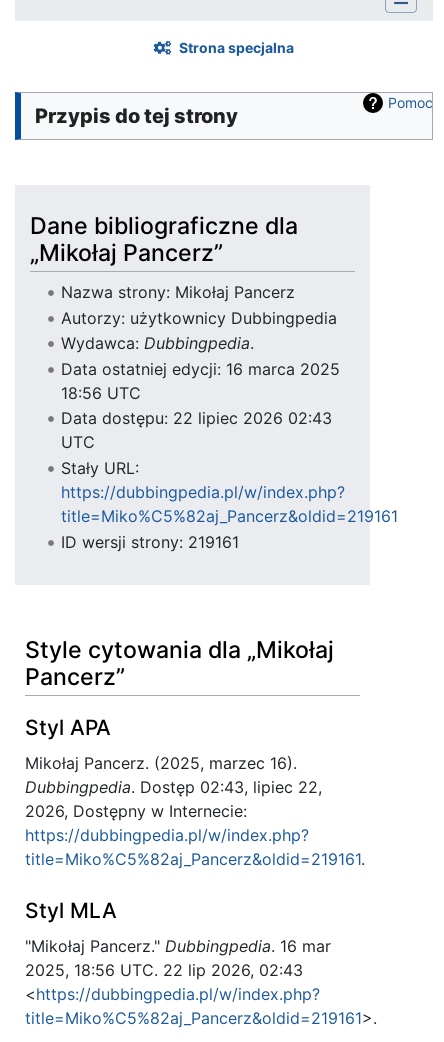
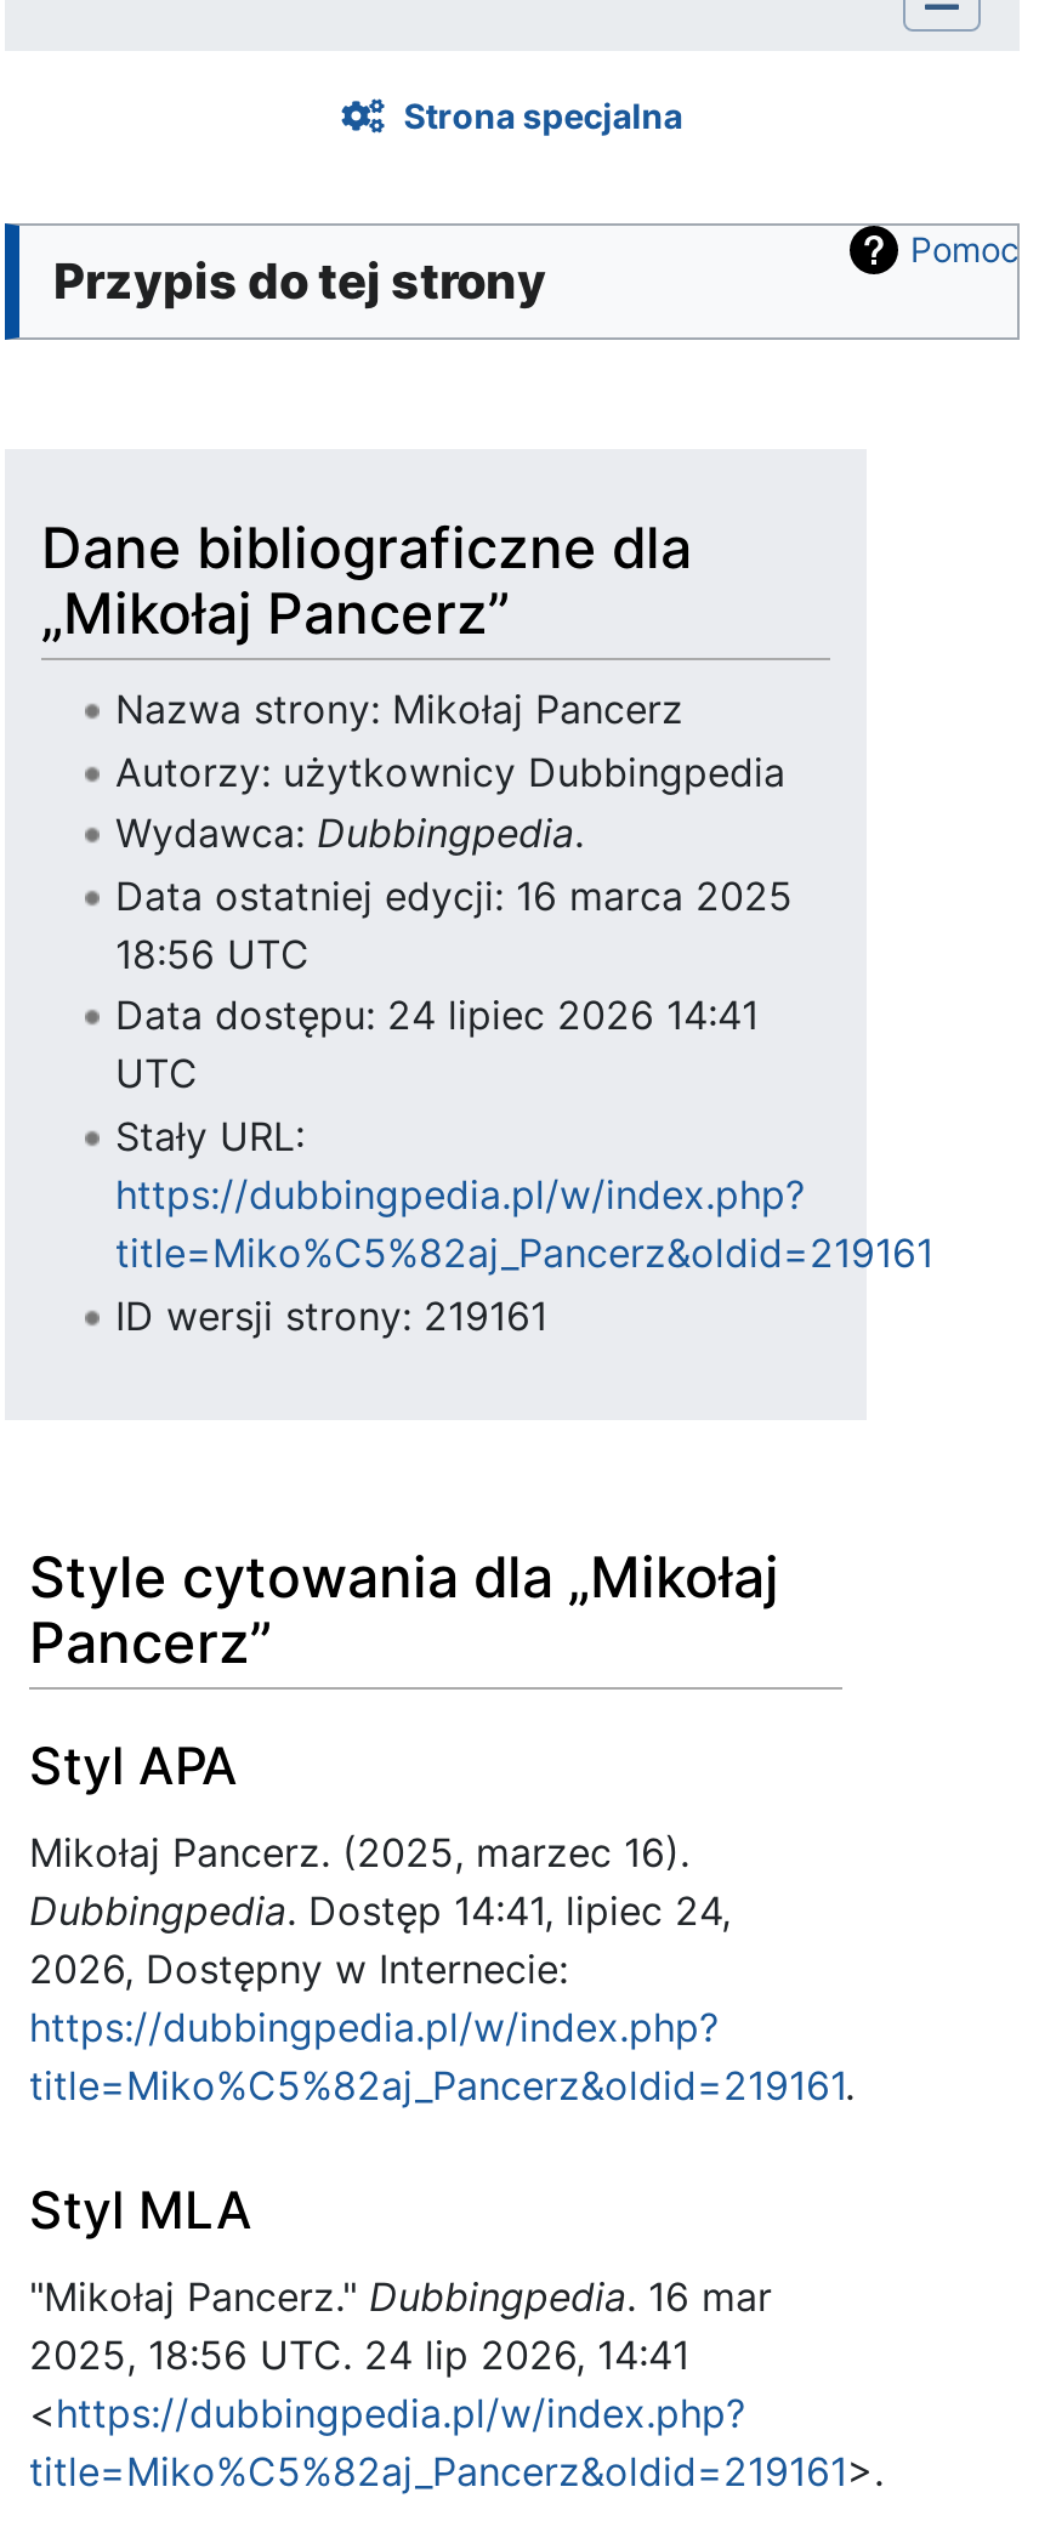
- Data dostępu: 22 lipiec 2026 02:43
+ Data dostępu: 24 lipiec 2026 14:41

- Dubbingpedia. Dostęp 02:43, lipiec 22,
+ Dubbingpedia. Dostęp 14:41, lipiec 24,

- 2025, 18:56 UTC. 22 lip 2026, 02:43
+ 2025, 18:56 UTC. 24 lip 2026, 14:41
